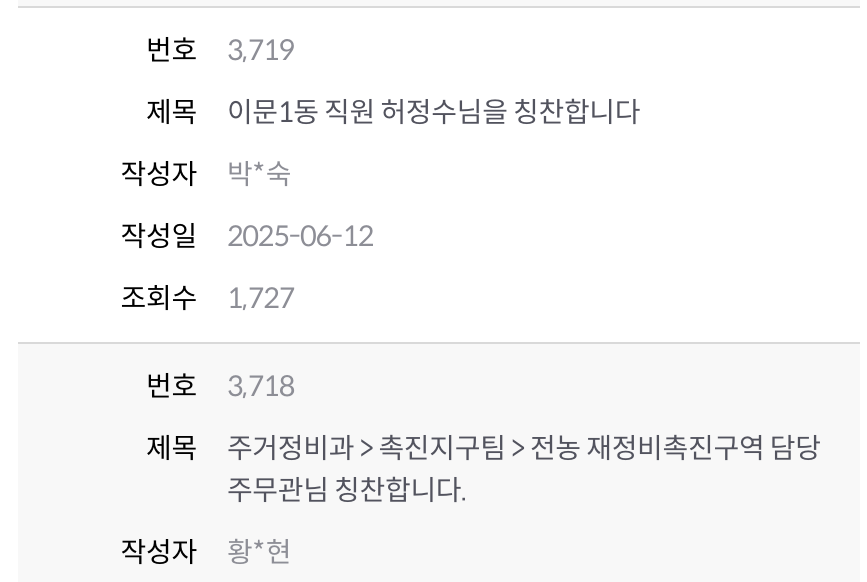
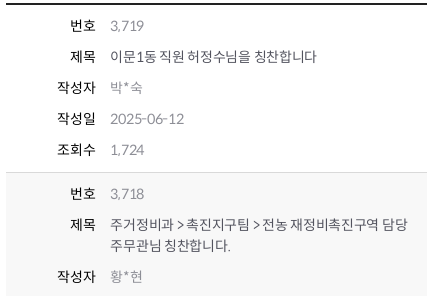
- 조회수 1,727
+ 조회수 1,724
